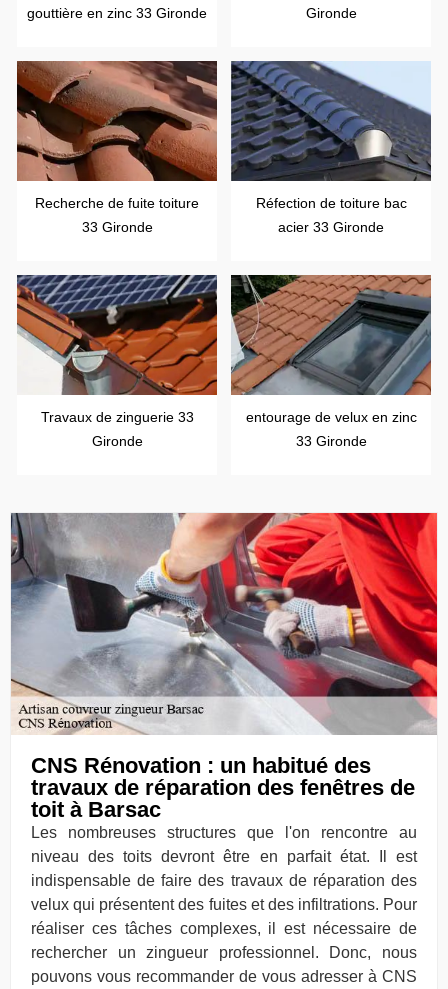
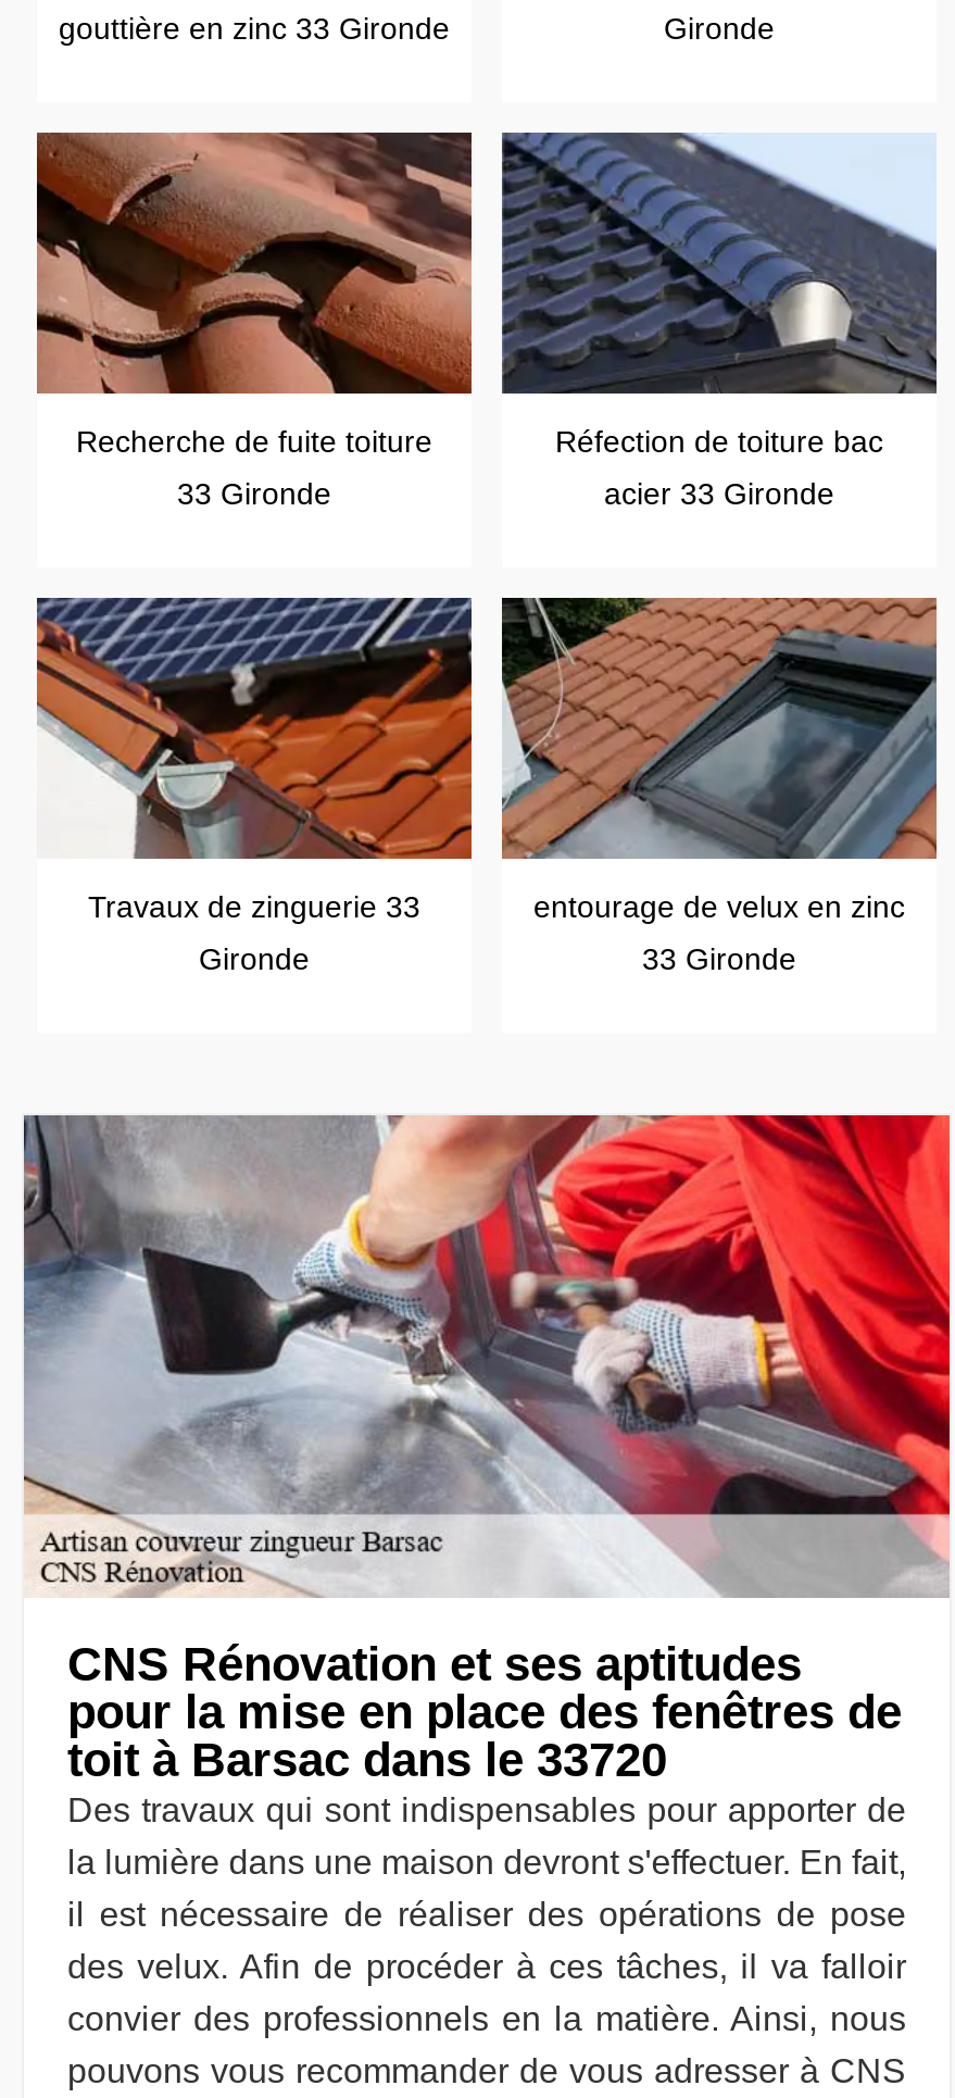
- CNS Rénovation : un habitué des
- travaux de réparation des fenêtres de
- toit à Barsac
- Les nombreuses structures que l'on rencontre au
- niveau des toits devront être en parfait état. Il est
- indispensable de faire des travaux de réparation des
- velux qui présentent des fuites et des infiltrations. Pour
- réaliser ces tâches complexes, il est nécessaire de
- rechercher un zingueur professionnel. Donc, nous
+ CNS Rénovation et ses aptitudes
+ pour la mise en place des fenêtres de
+ toit à Barsac dans le 33720
+ Des travaux qui sont indispensables pour apporter de
+ la lumière dans une maison devront s'effectuer. En fait,
+ il est nécessaire de réaliser des opérations de pose
+ des velux. Afin de procéder à ces tâches, il va falloir
+ convier des professionnels en la matière. Ainsi, nous
